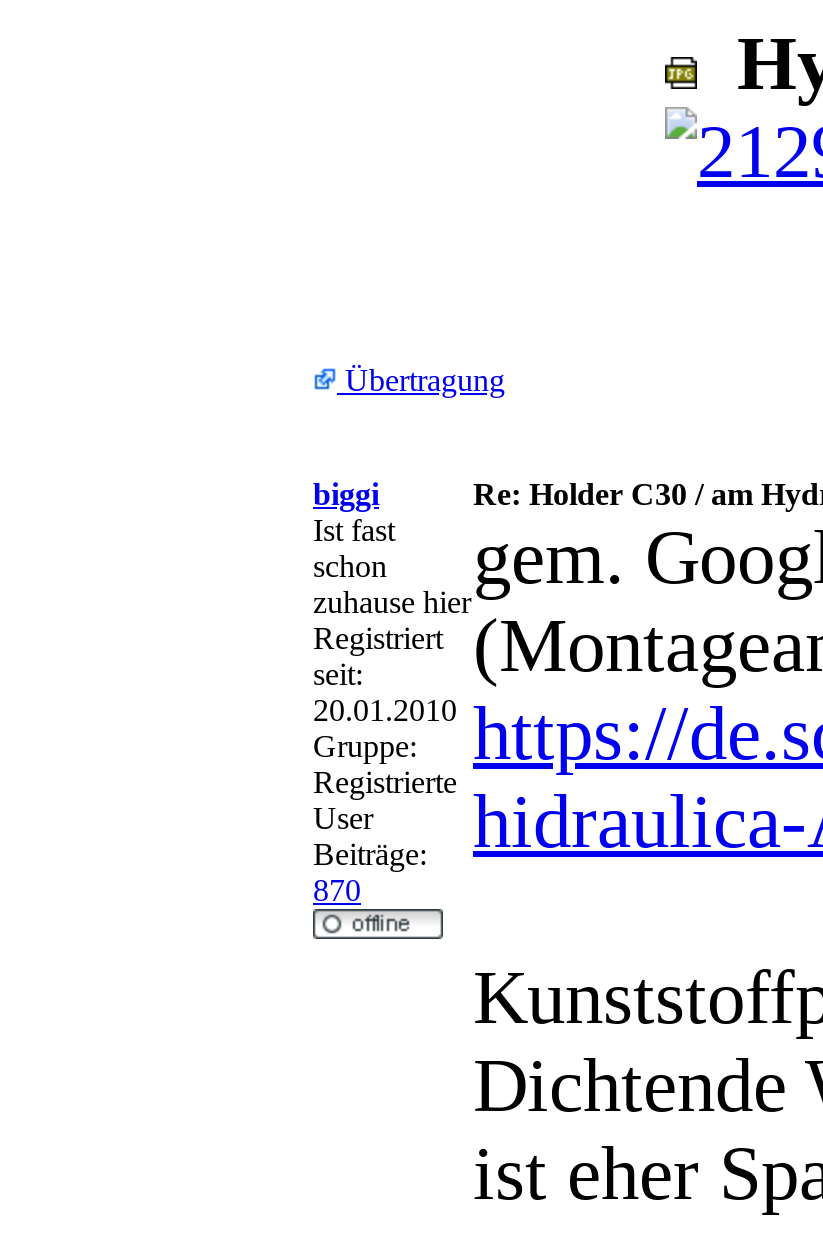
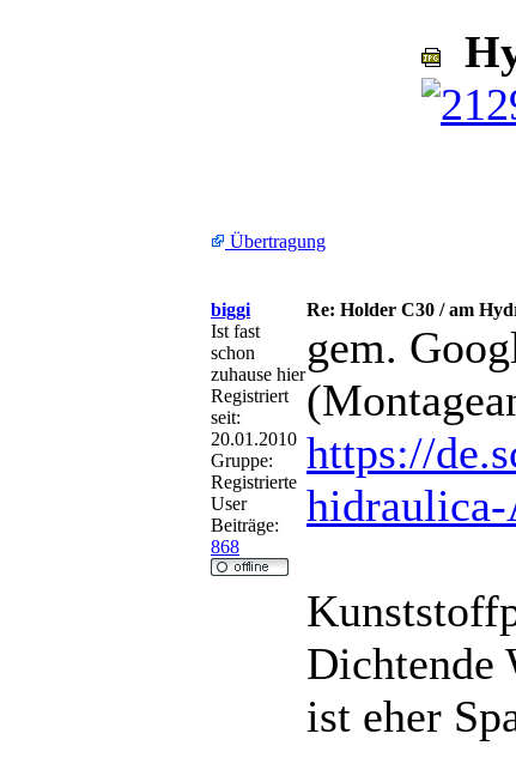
- 870
+ 868
